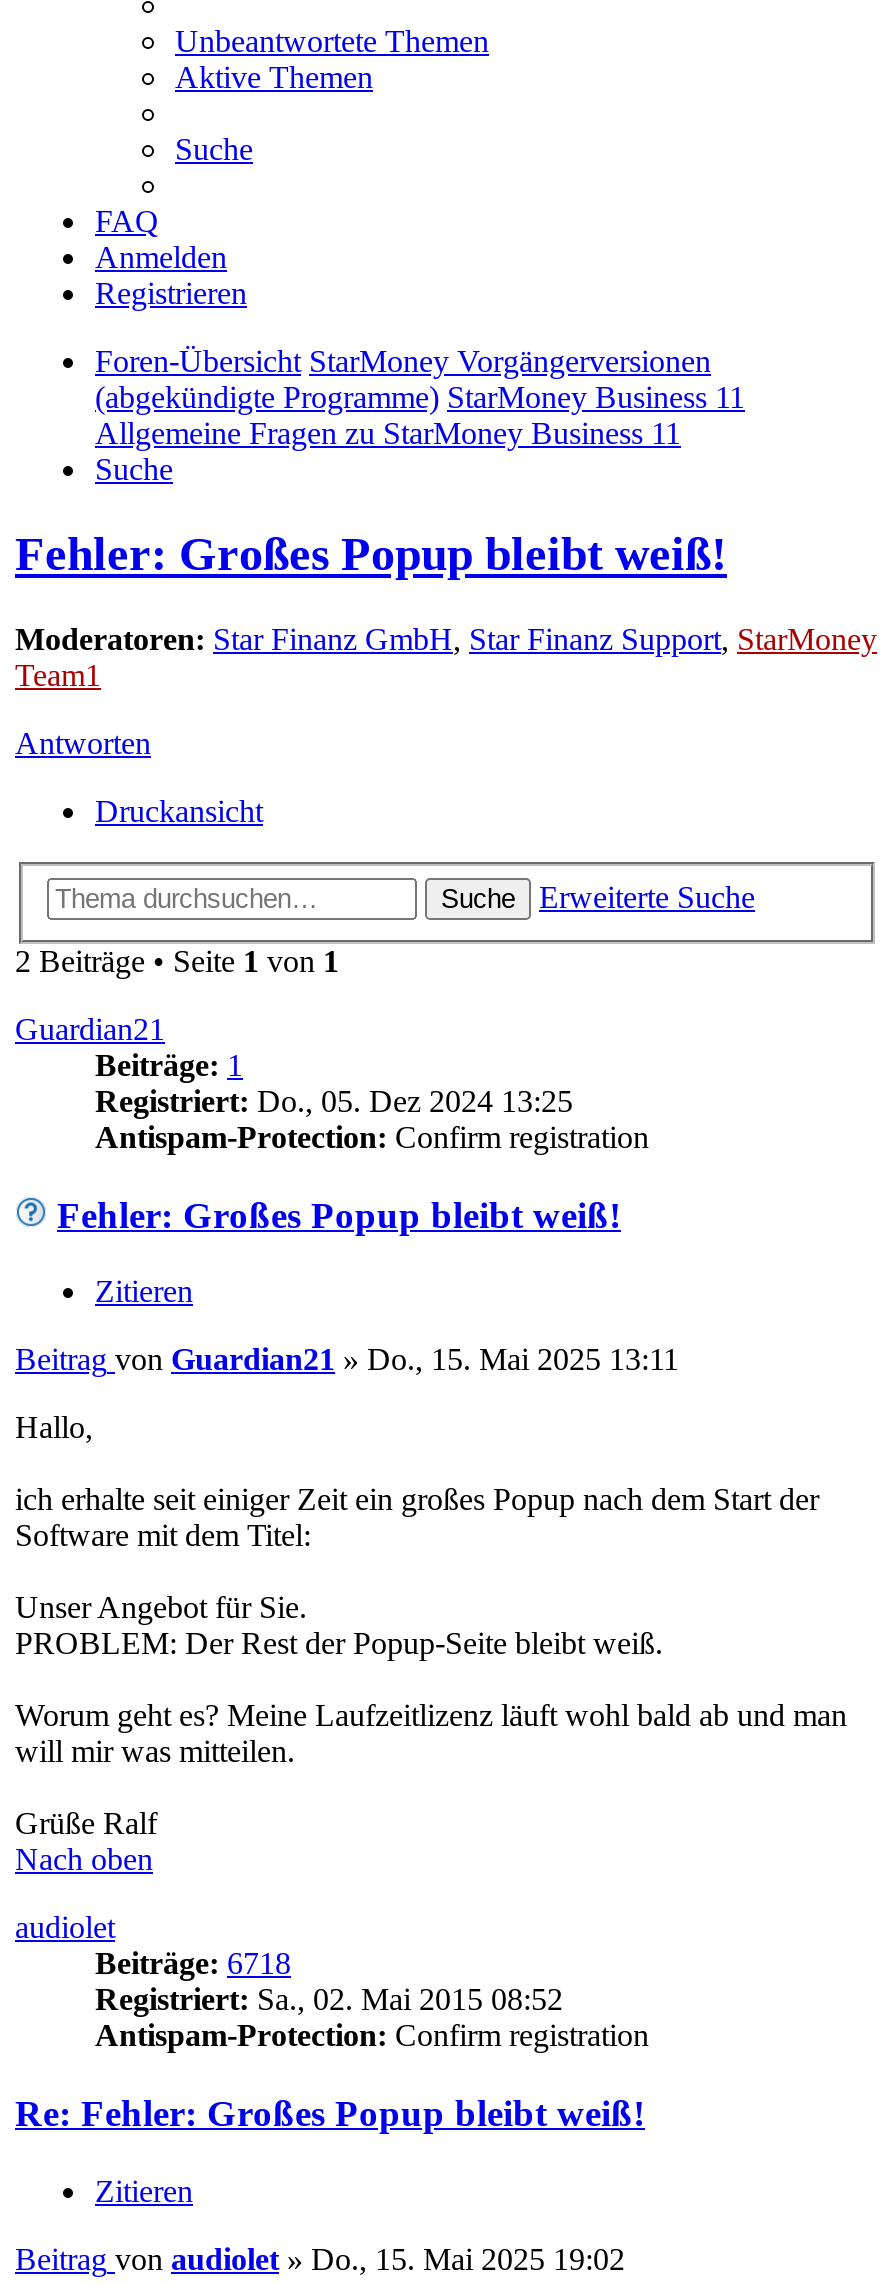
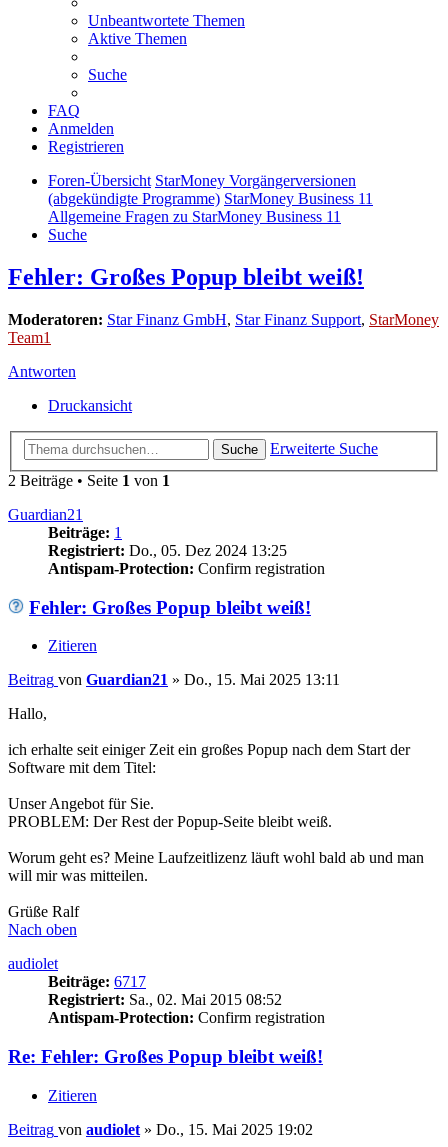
- Beiträge: 6718
+ Beiträge: 6717
